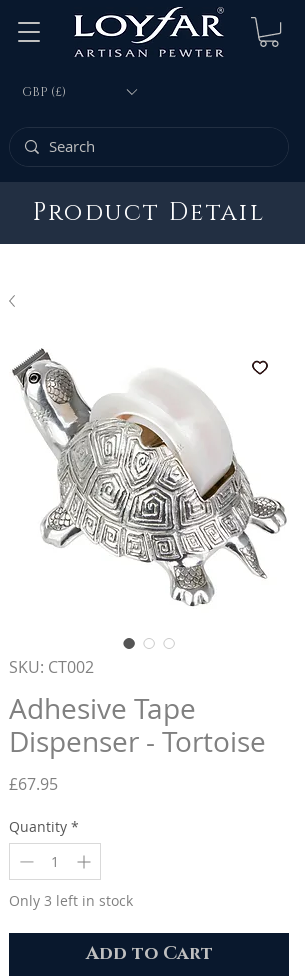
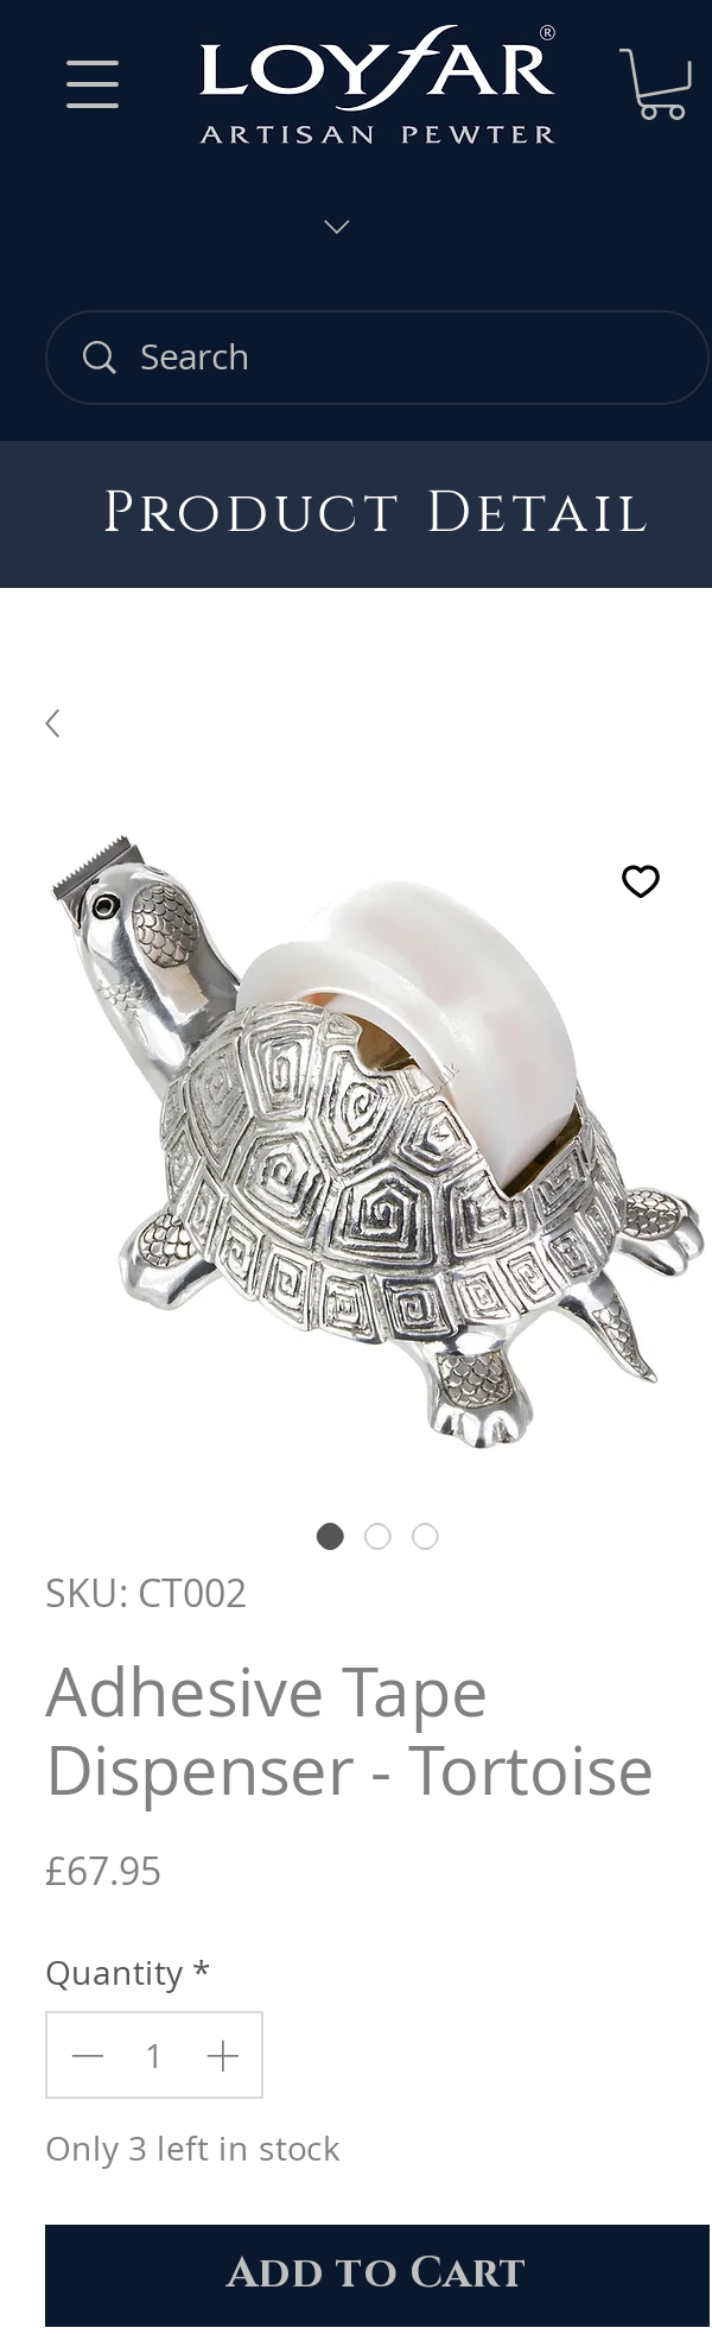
- GBP (£)
